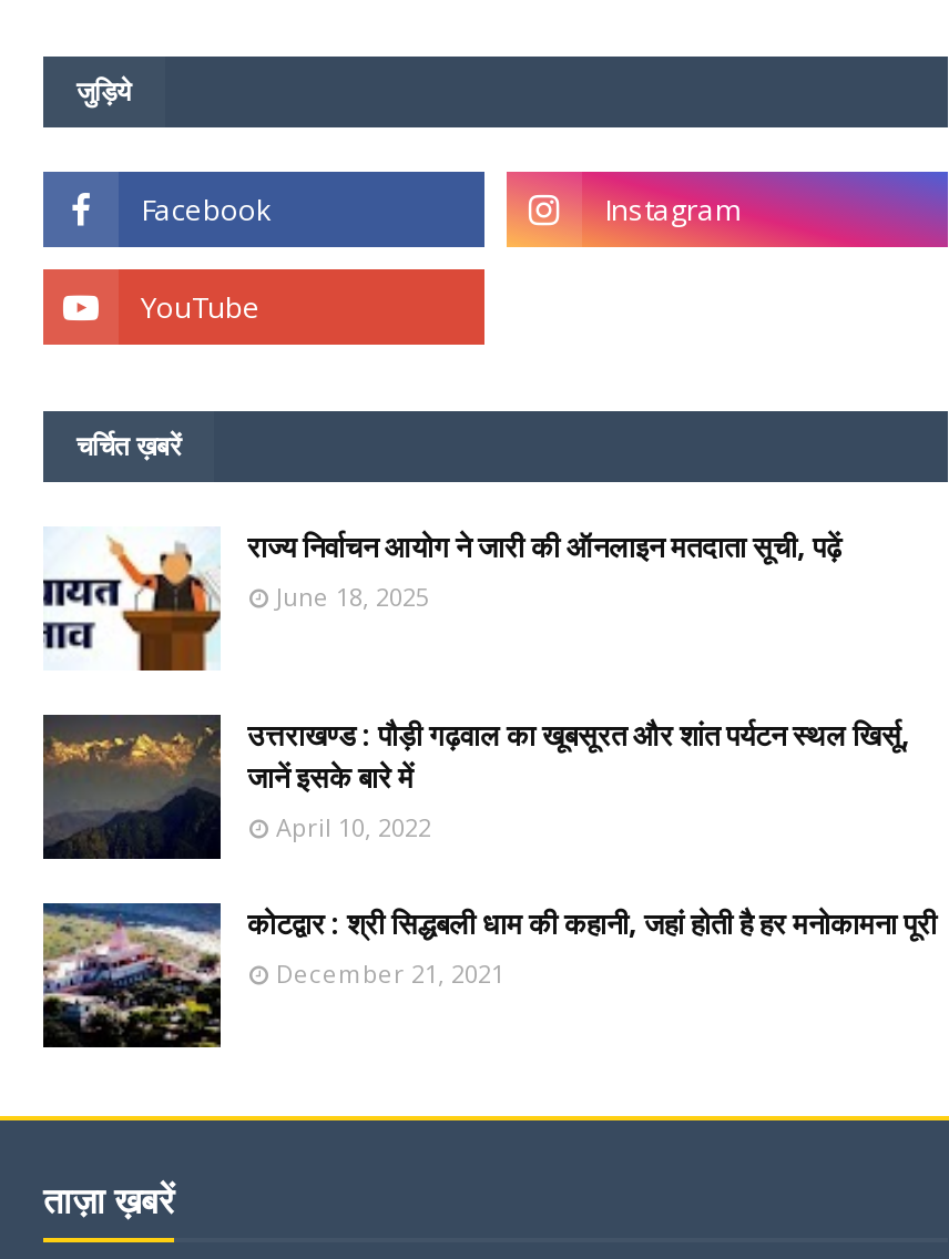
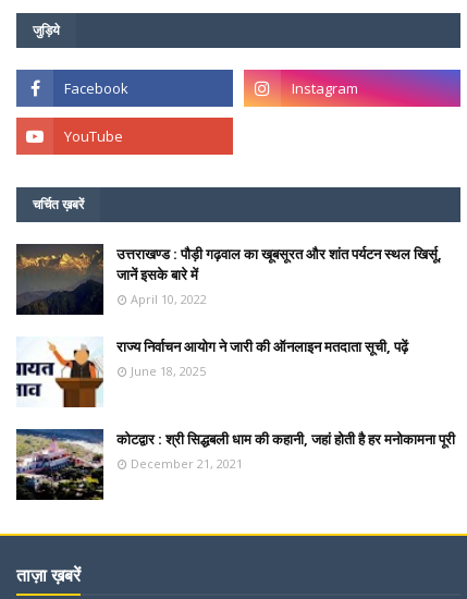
moved down: [image] | राज्य निर्वाचन आयोग ने जारी की ऑनलाइन मतदाता सूची, पढ़ें | June 18, 2025

moved up: [image] | उत्तराखण्ड : पौड़ी गढ़वाल का खूबसूरत और शांत पर्यटन स्थल खिर्सू, | जानें इसके बारे में | April 10, 2022
